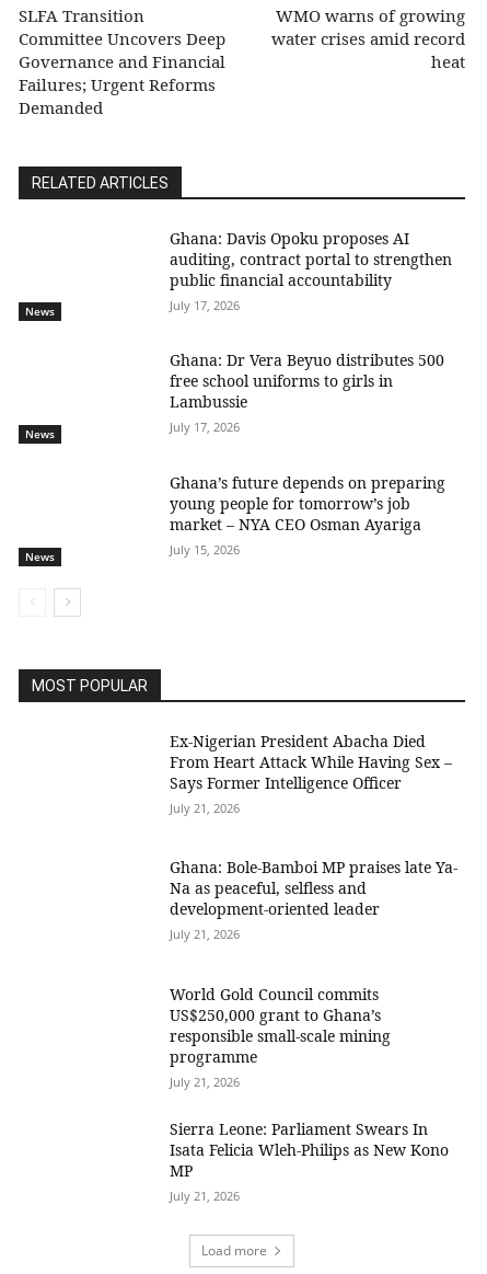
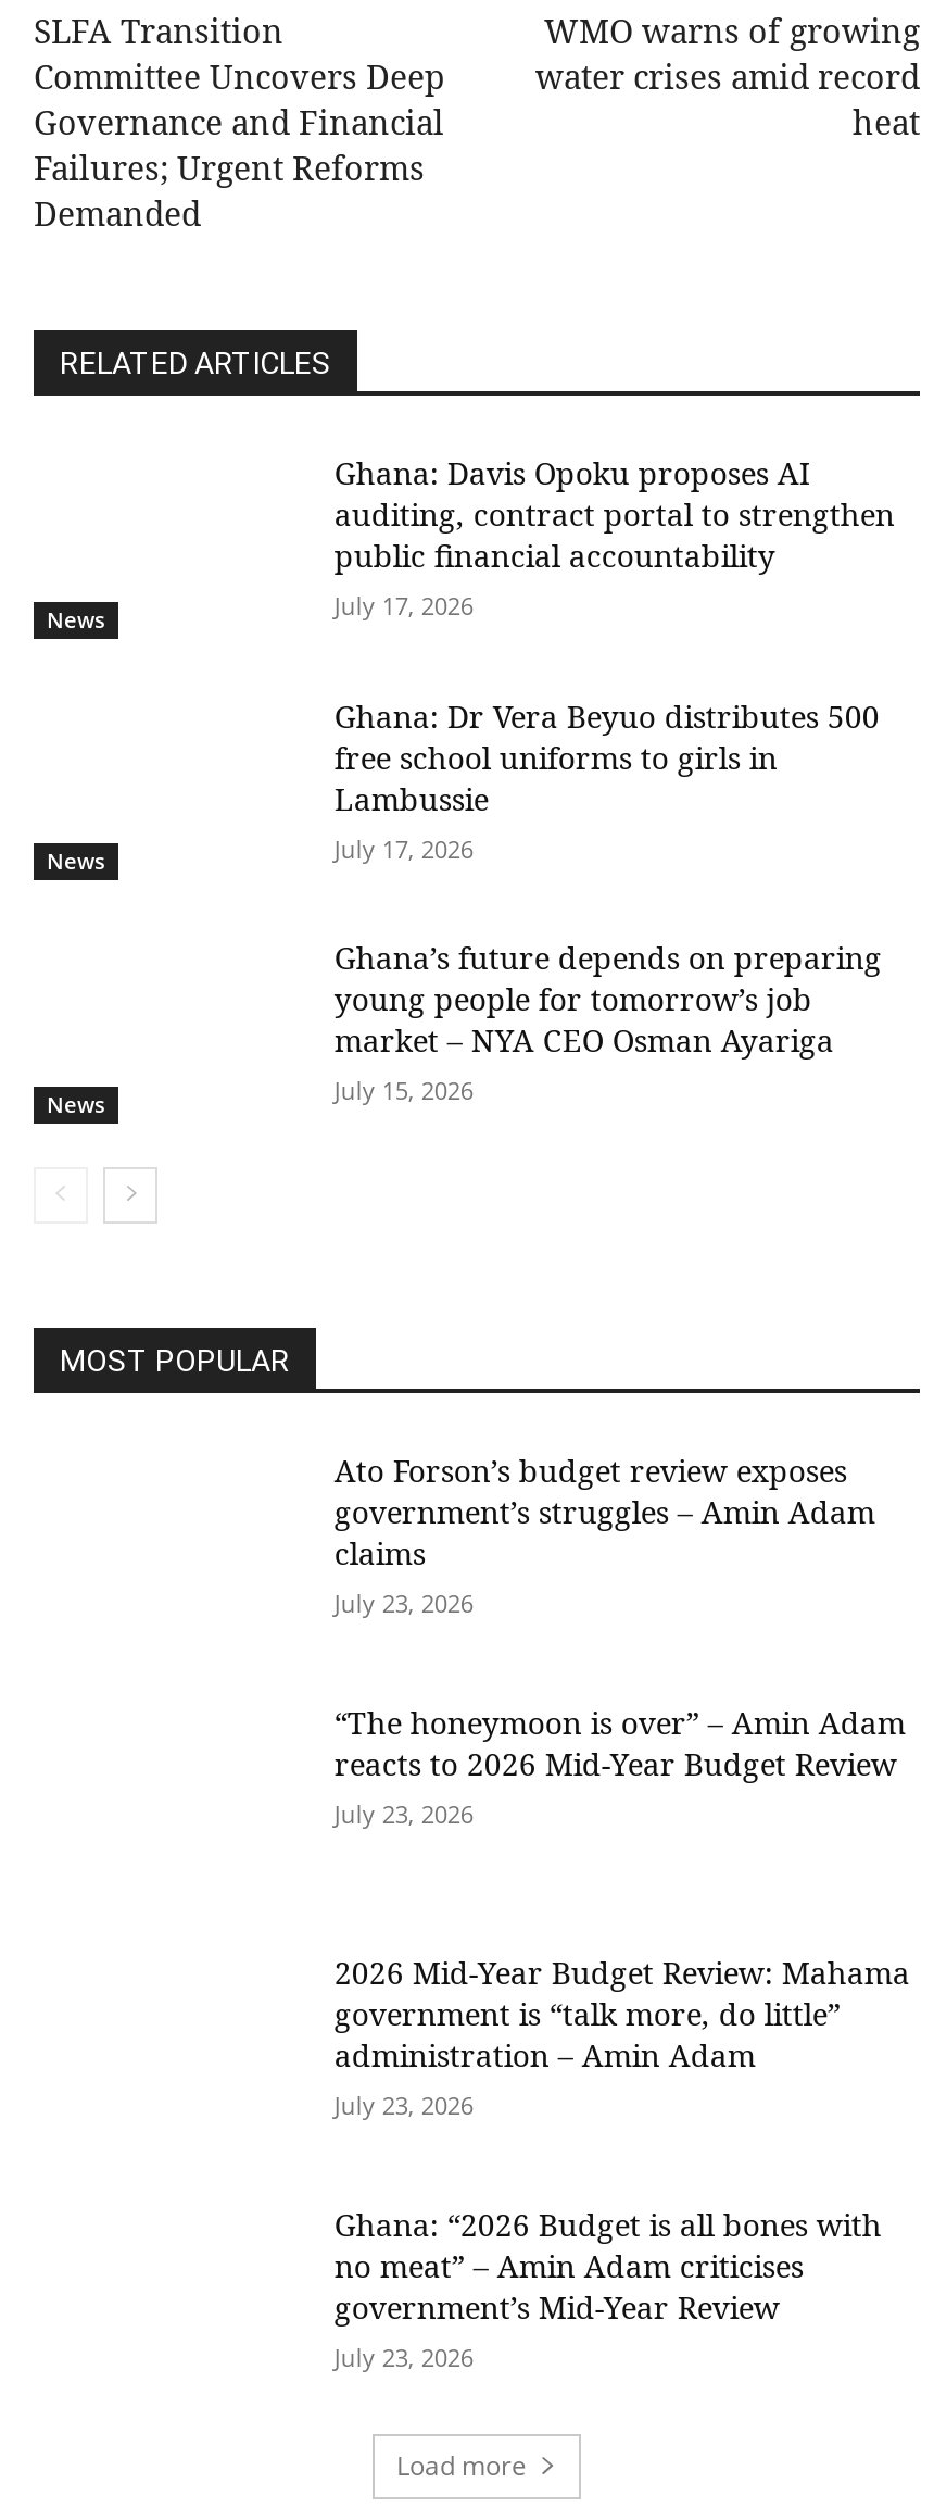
- Ex-Nigerian President Abacha Died
- From Heart Attack While Having Sex –
- Says Former Intelligence Officer
- July 21, 2026
+ Ato Forson’s budget review exposes
+ government’s struggles – Amin Adam
+ claims
+ July 23, 2026

- Ghana: Bole-Bamboi MP praises late Ya-
- Na as peaceful, selfless and
- development-oriented leader
- July 21, 2026
+ “The honeymoon is over” – Amin Adam
+ reacts to 2026 Mid-Year Budget Review
+ July 23, 2026

- World Gold Council commits
- US$250,000 grant to Ghana’s
- responsible small-scale mining
- programme
- July 21, 2026
+ 2026 Mid-Year Budget Review: Mahama
+ government is “talk more, do little”
+ administration – Amin Adam
+ July 23, 2026

- Sierra Leone: Parliament Swears In
- Isata Felicia Wleh-Philips as New Kono
- MP
- July 21, 2026
+ Ghana: “2026 Budget is all bones with
+ no meat” – Amin Adam criticises
+ government’s Mid-Year Review
+ July 23, 2026
